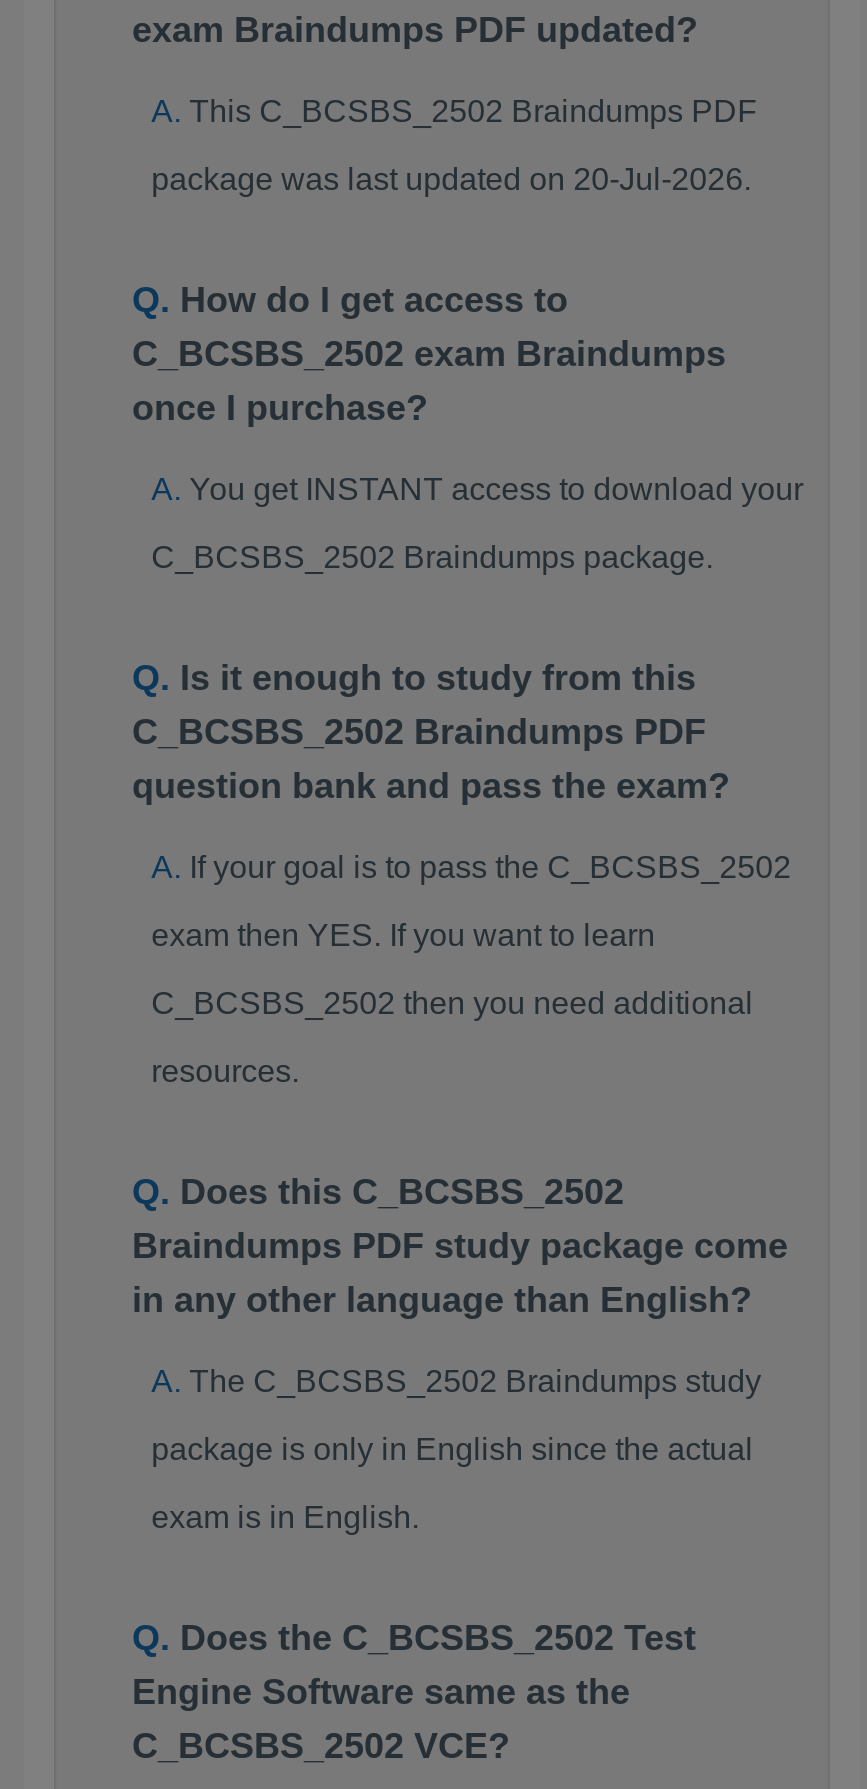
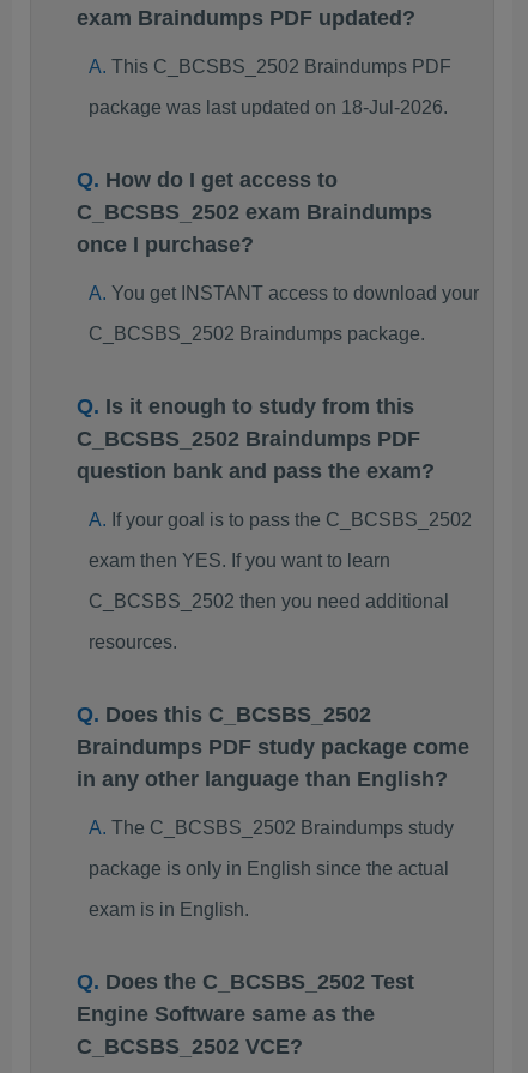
- package was last updated on 20-Jul-2026.
+ package was last updated on 18-Jul-2026.
